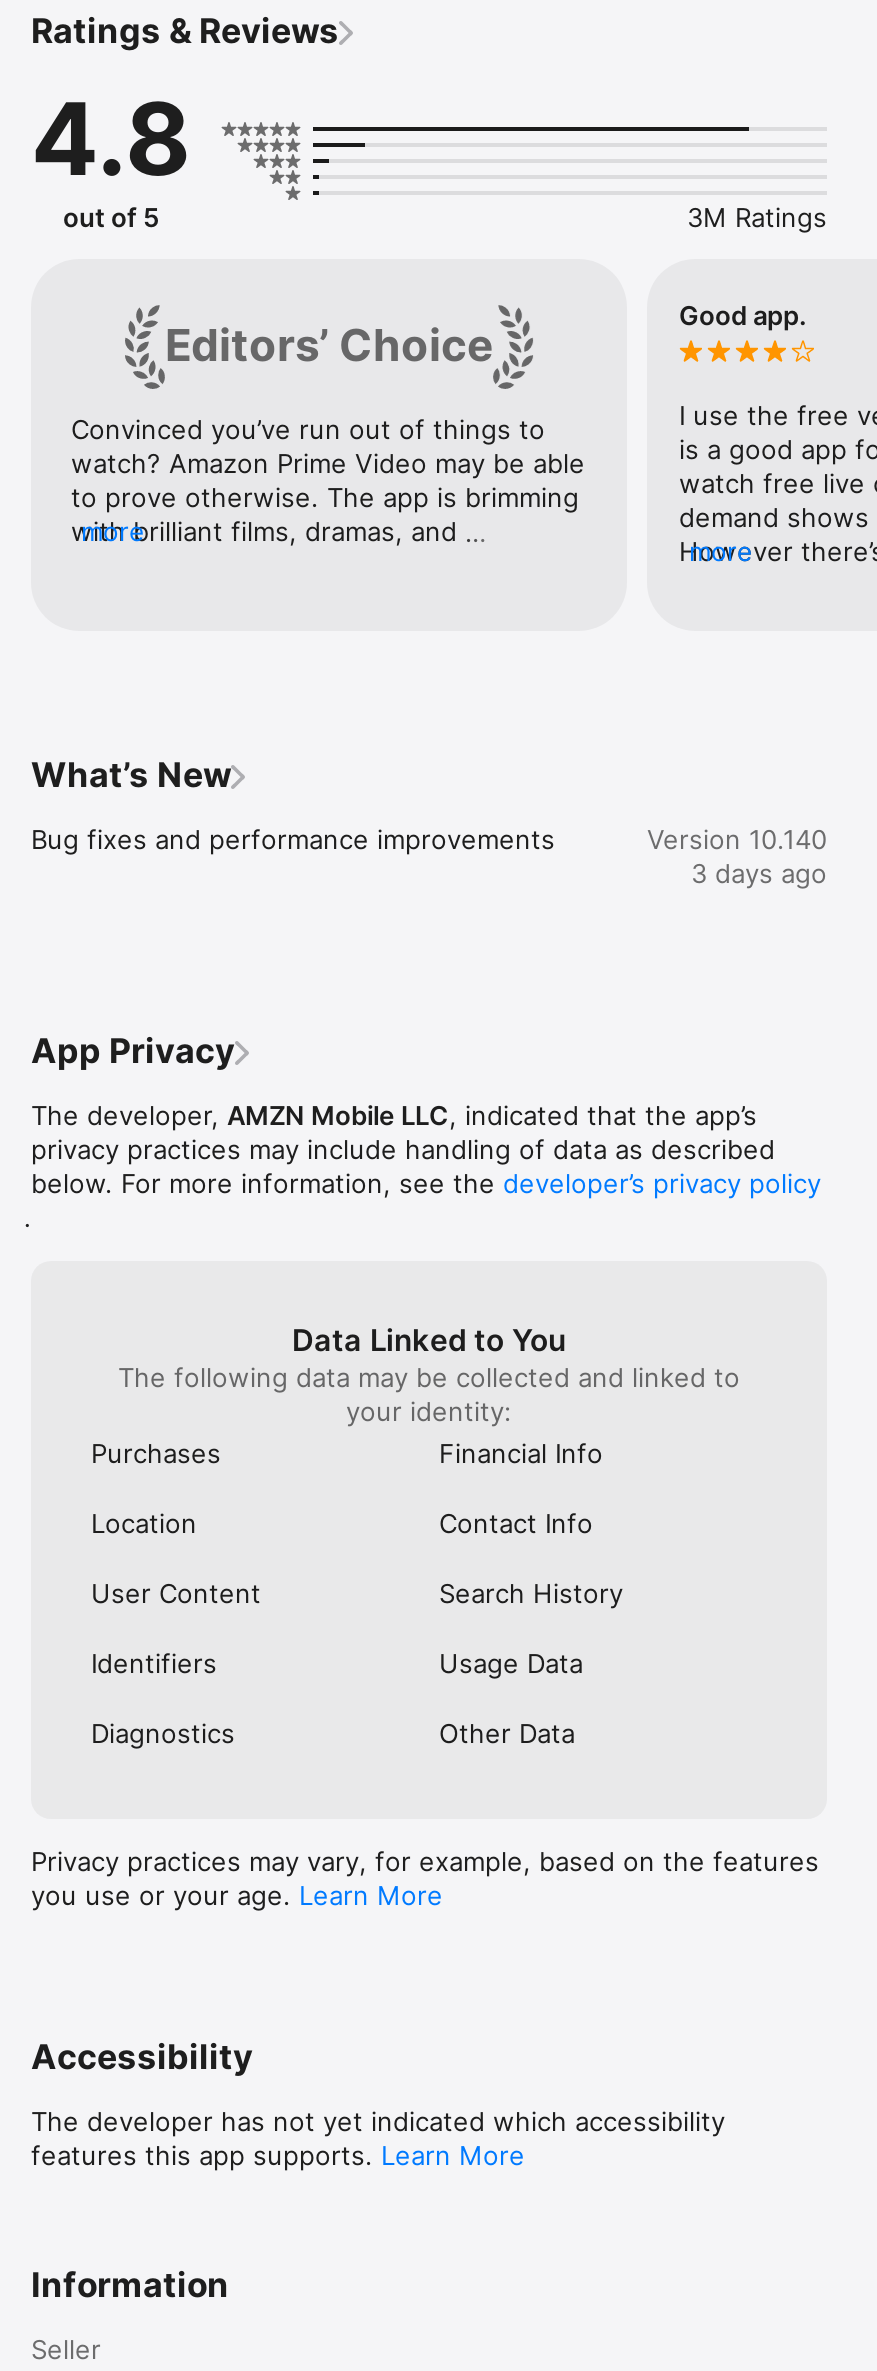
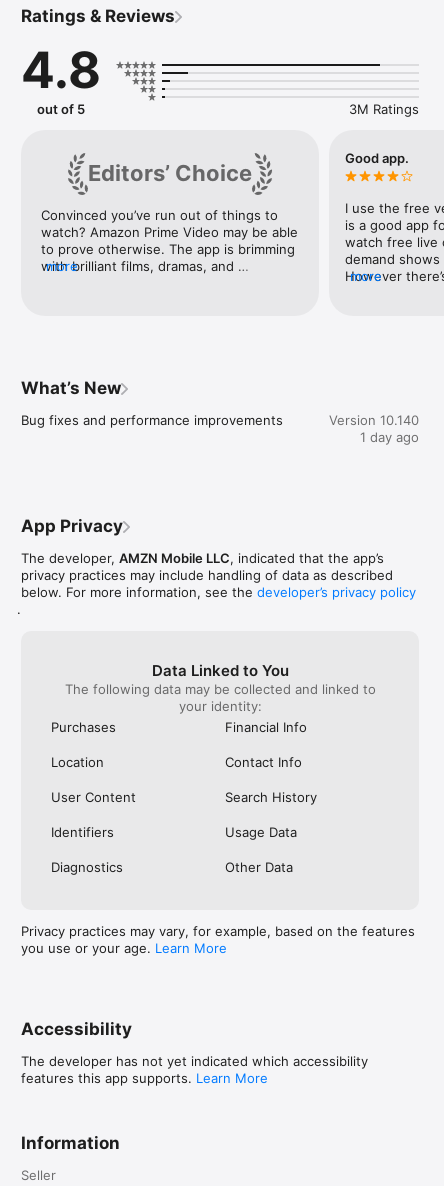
- 3 days ago
+ 1 day ago
